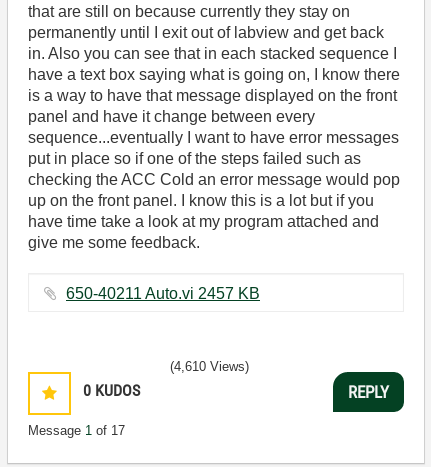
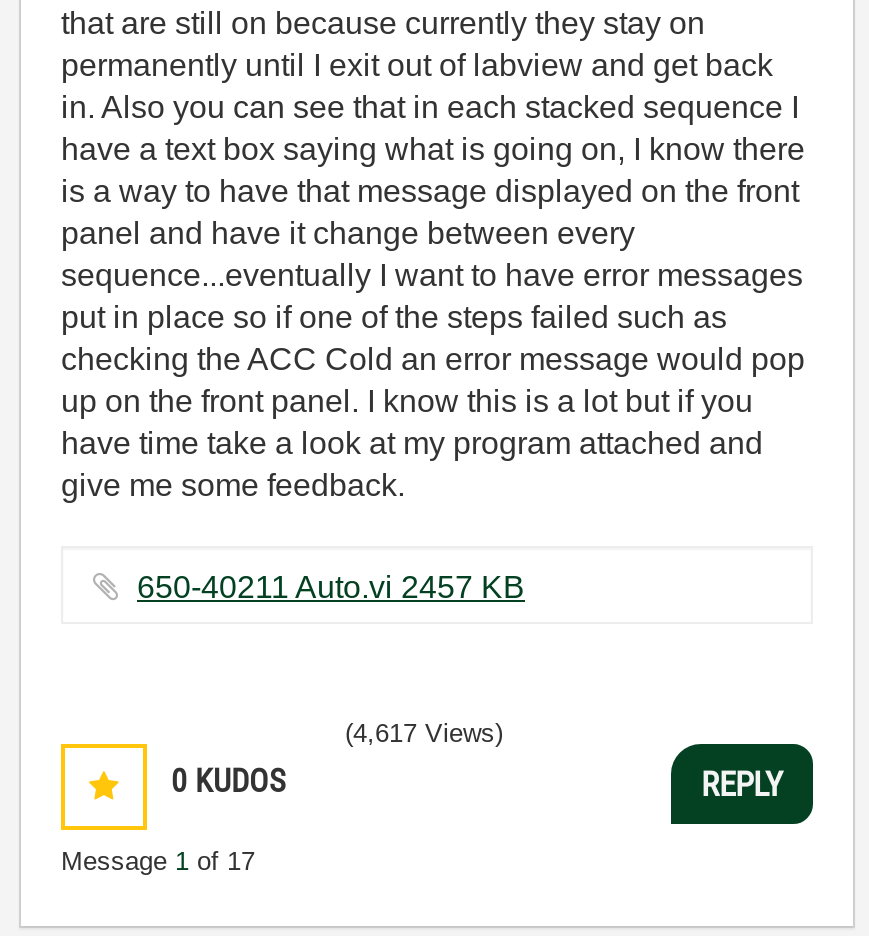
- (4,610 Views)
+ (4,617 Views)
